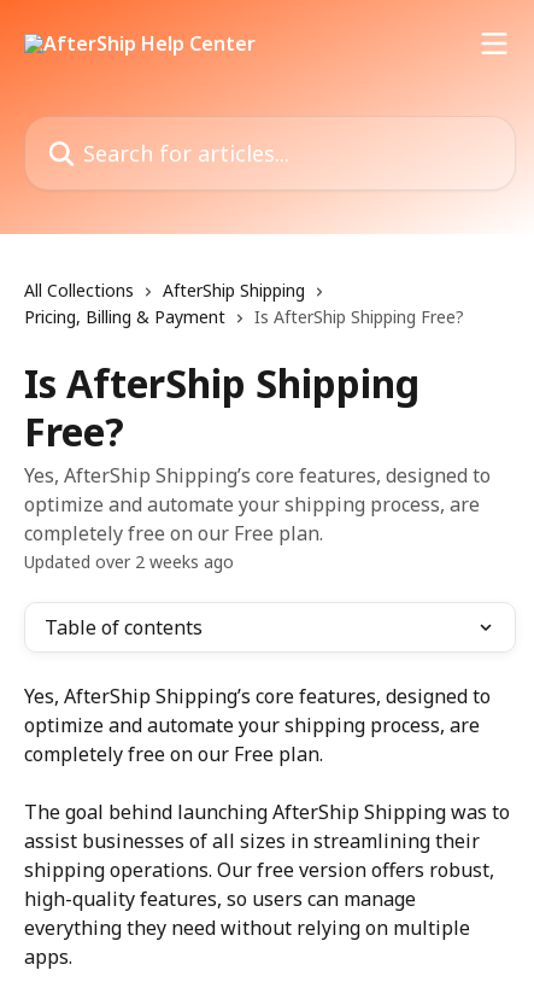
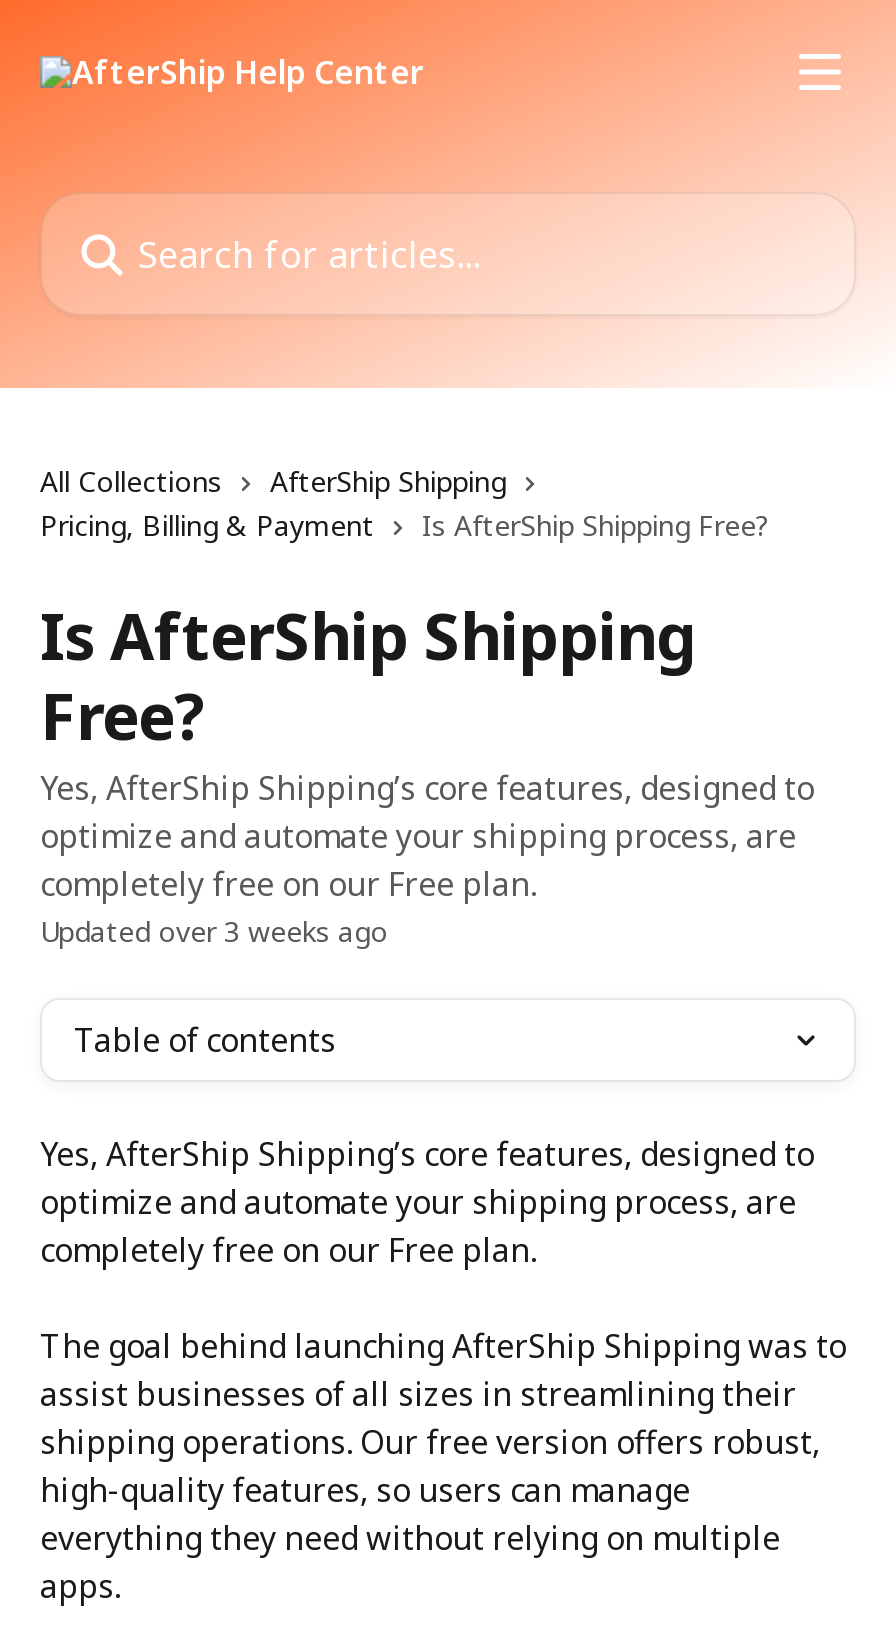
- Updated over 2 weeks ago
+ Updated over 3 weeks ago
